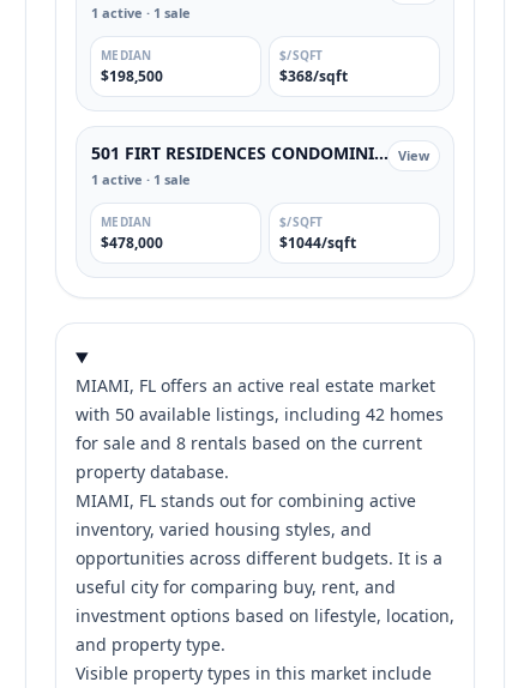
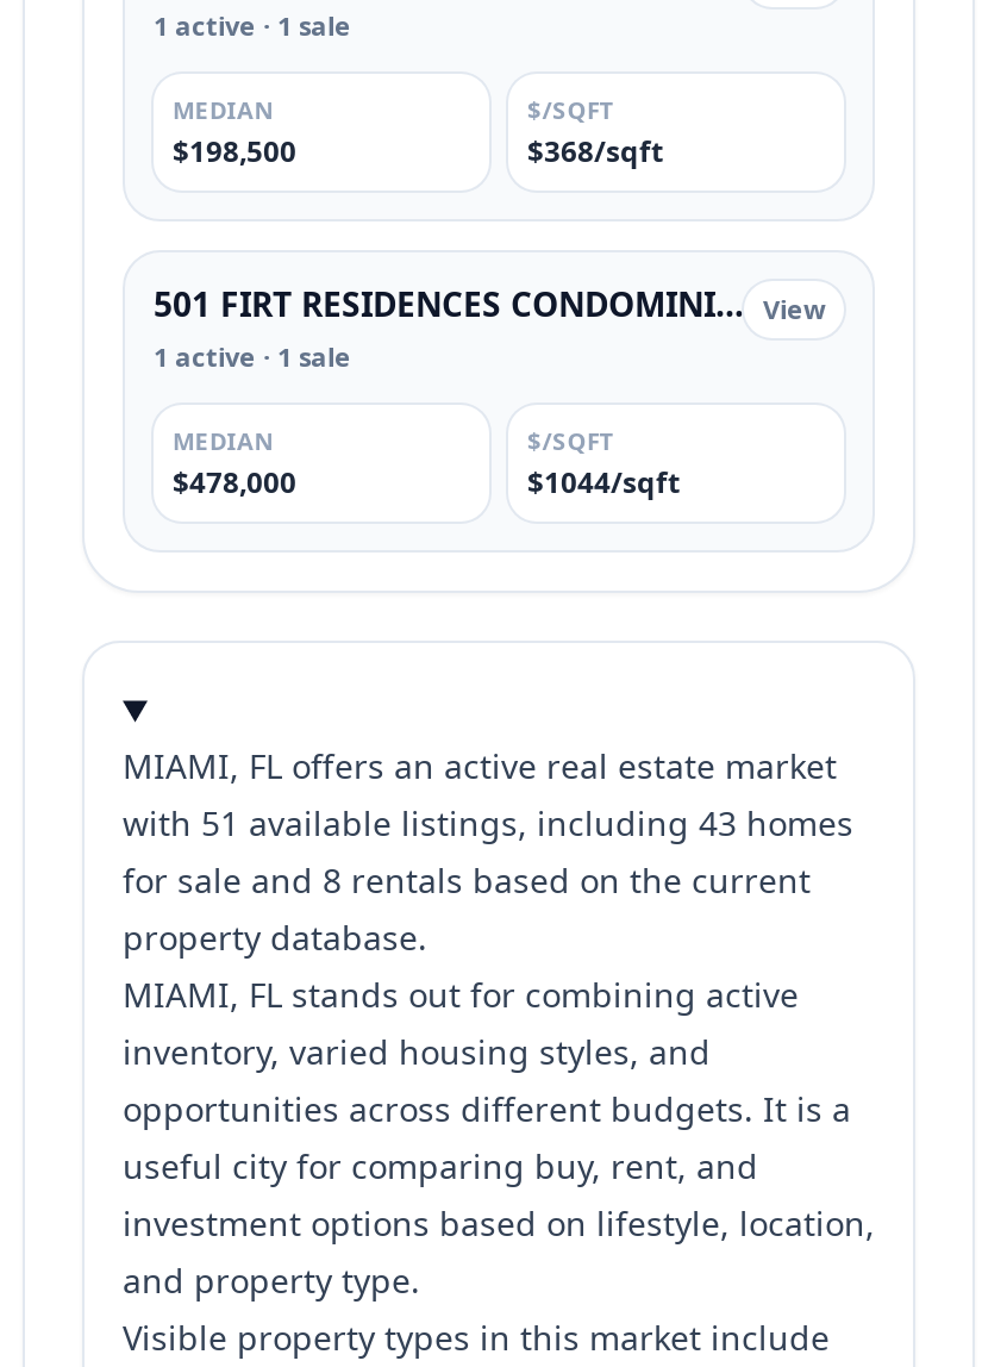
- with 50 available listings, including 42 homes
+ with 51 available listings, including 43 homes
